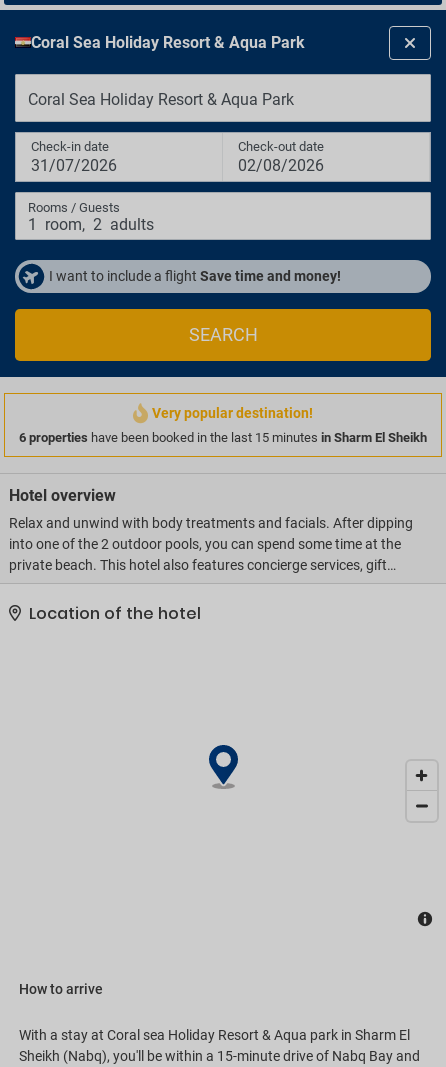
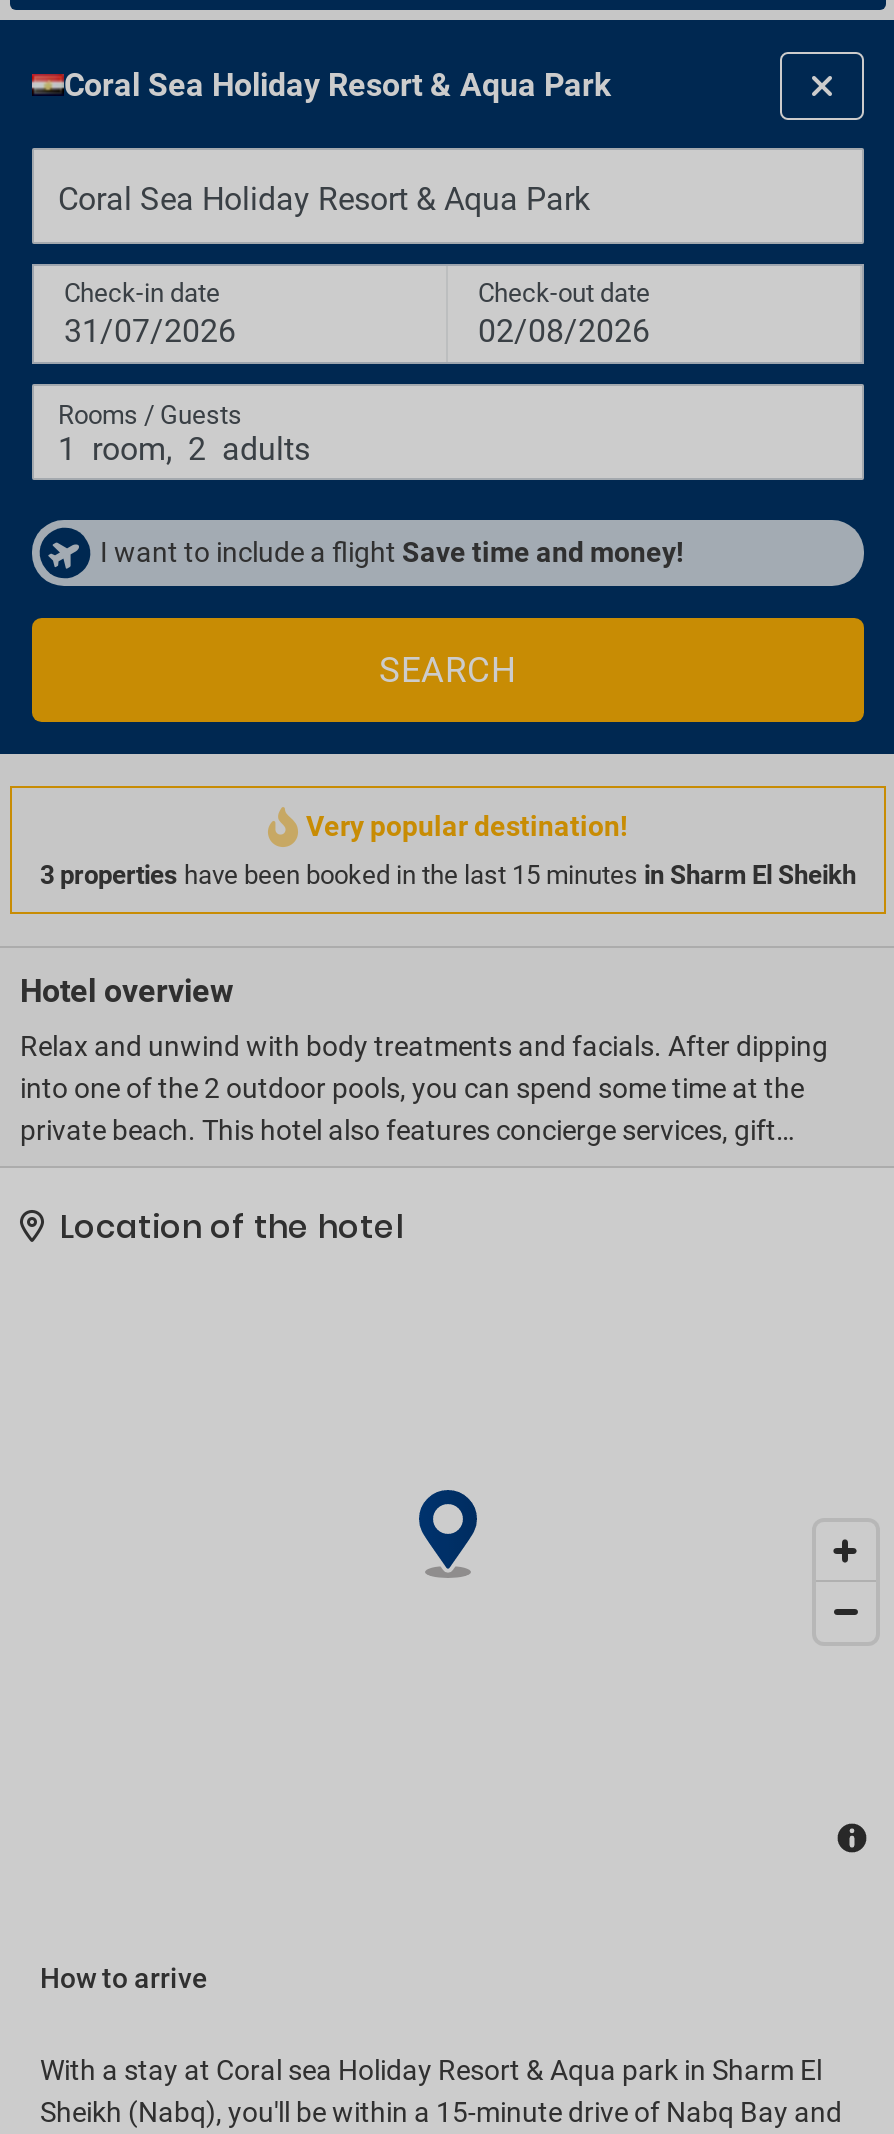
- 6 properties have been booked in the last 15 minutes in Sharm El Sheikh
+ 3 properties have been booked in the last 15 minutes in Sharm El Sheikh
